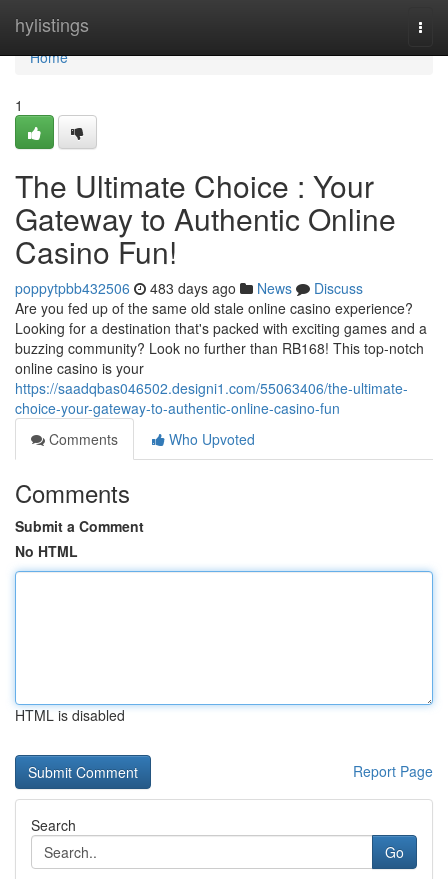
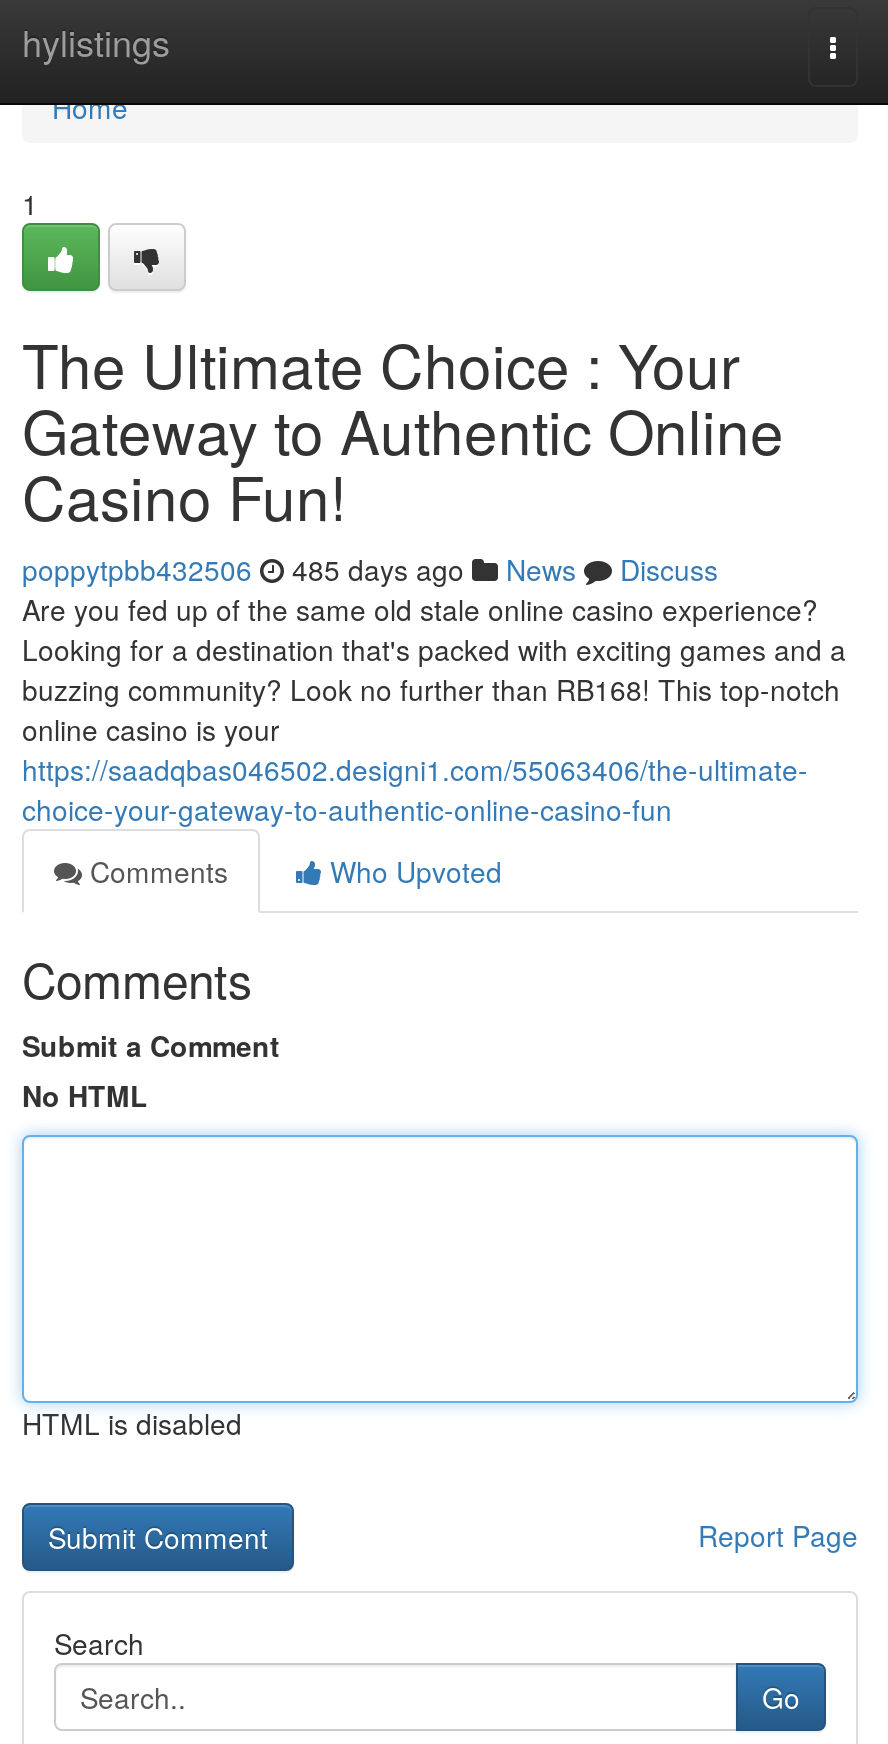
- poppytpbb432506 483 days ago News Discuss
+ poppytpbb432506 485 days ago News Discuss
